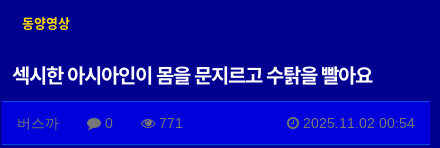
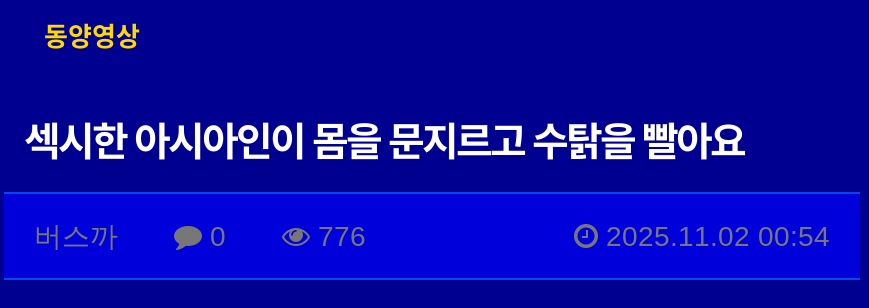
- 771
+ 776
